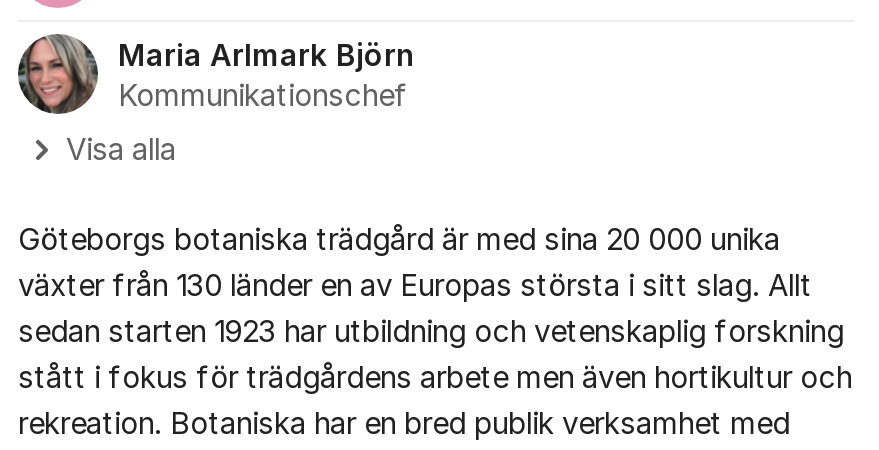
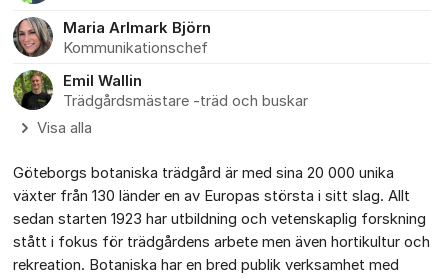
+ [image]
+ Emil Wallin
+ Trädgårdsmästare -träd och buskar
